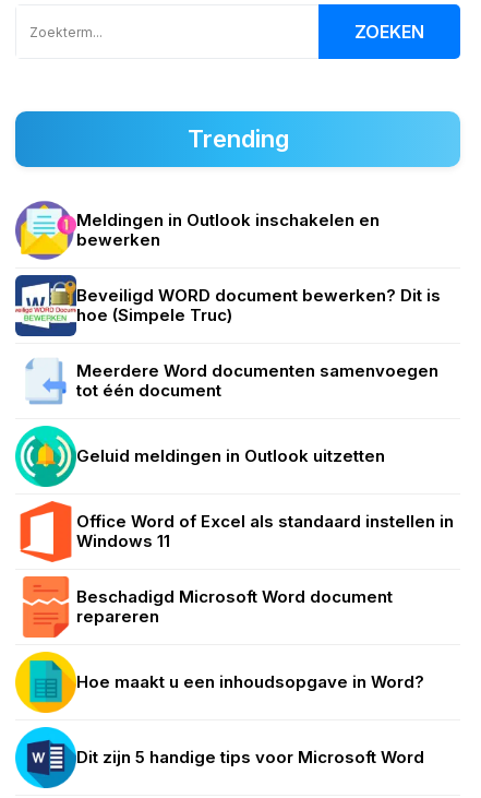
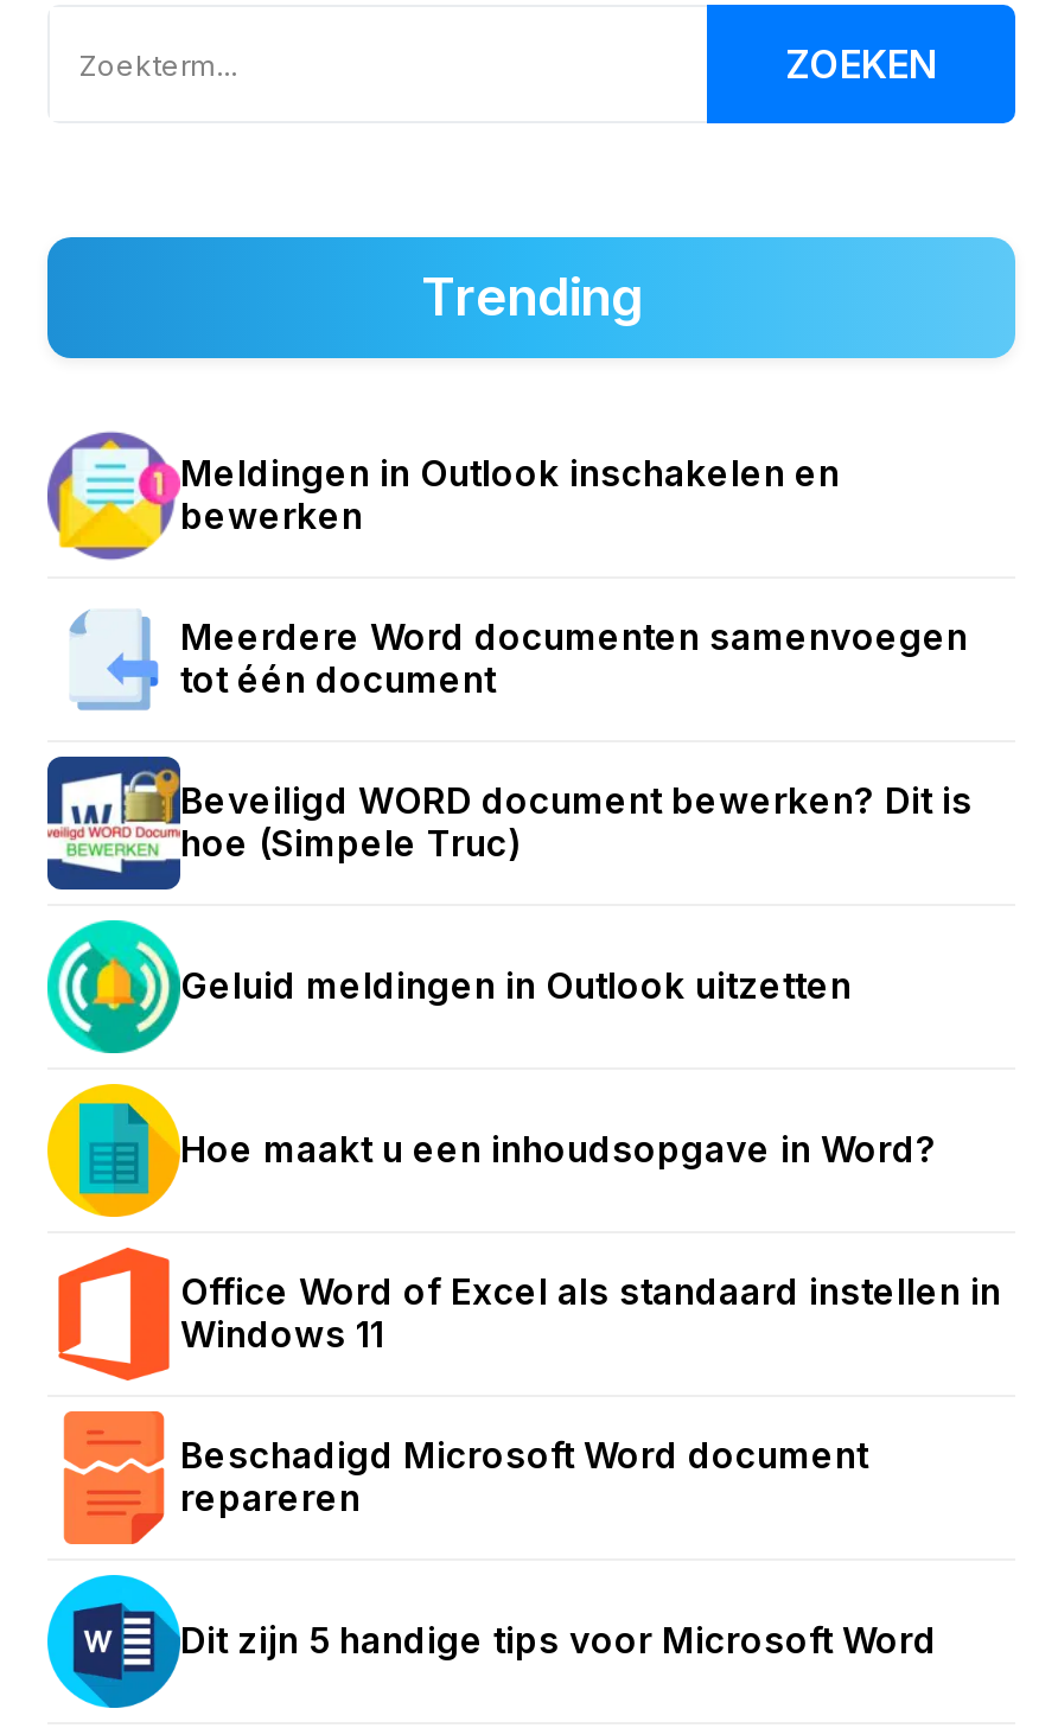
moved down: [image] | Beveiligd WORD document bewerken? Dit is | hoe (Simpele Truc)

moved up: [image] | Meerdere Word documenten samenvoegen | tot één document

moved down: [image] | Office Word of Excel als standaard instellen in | Windows 11 | Beschadigd Microsoft Word document | repareren

moved up: [image] | Hoe maakt u een inhoudsopgave in Word?
